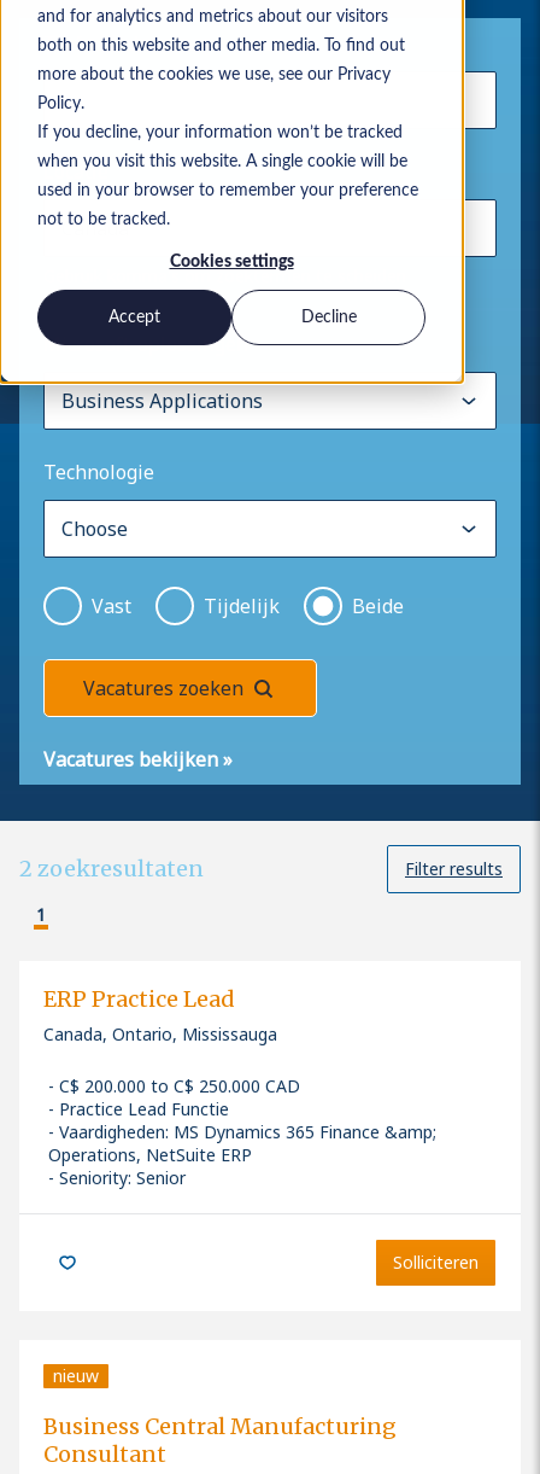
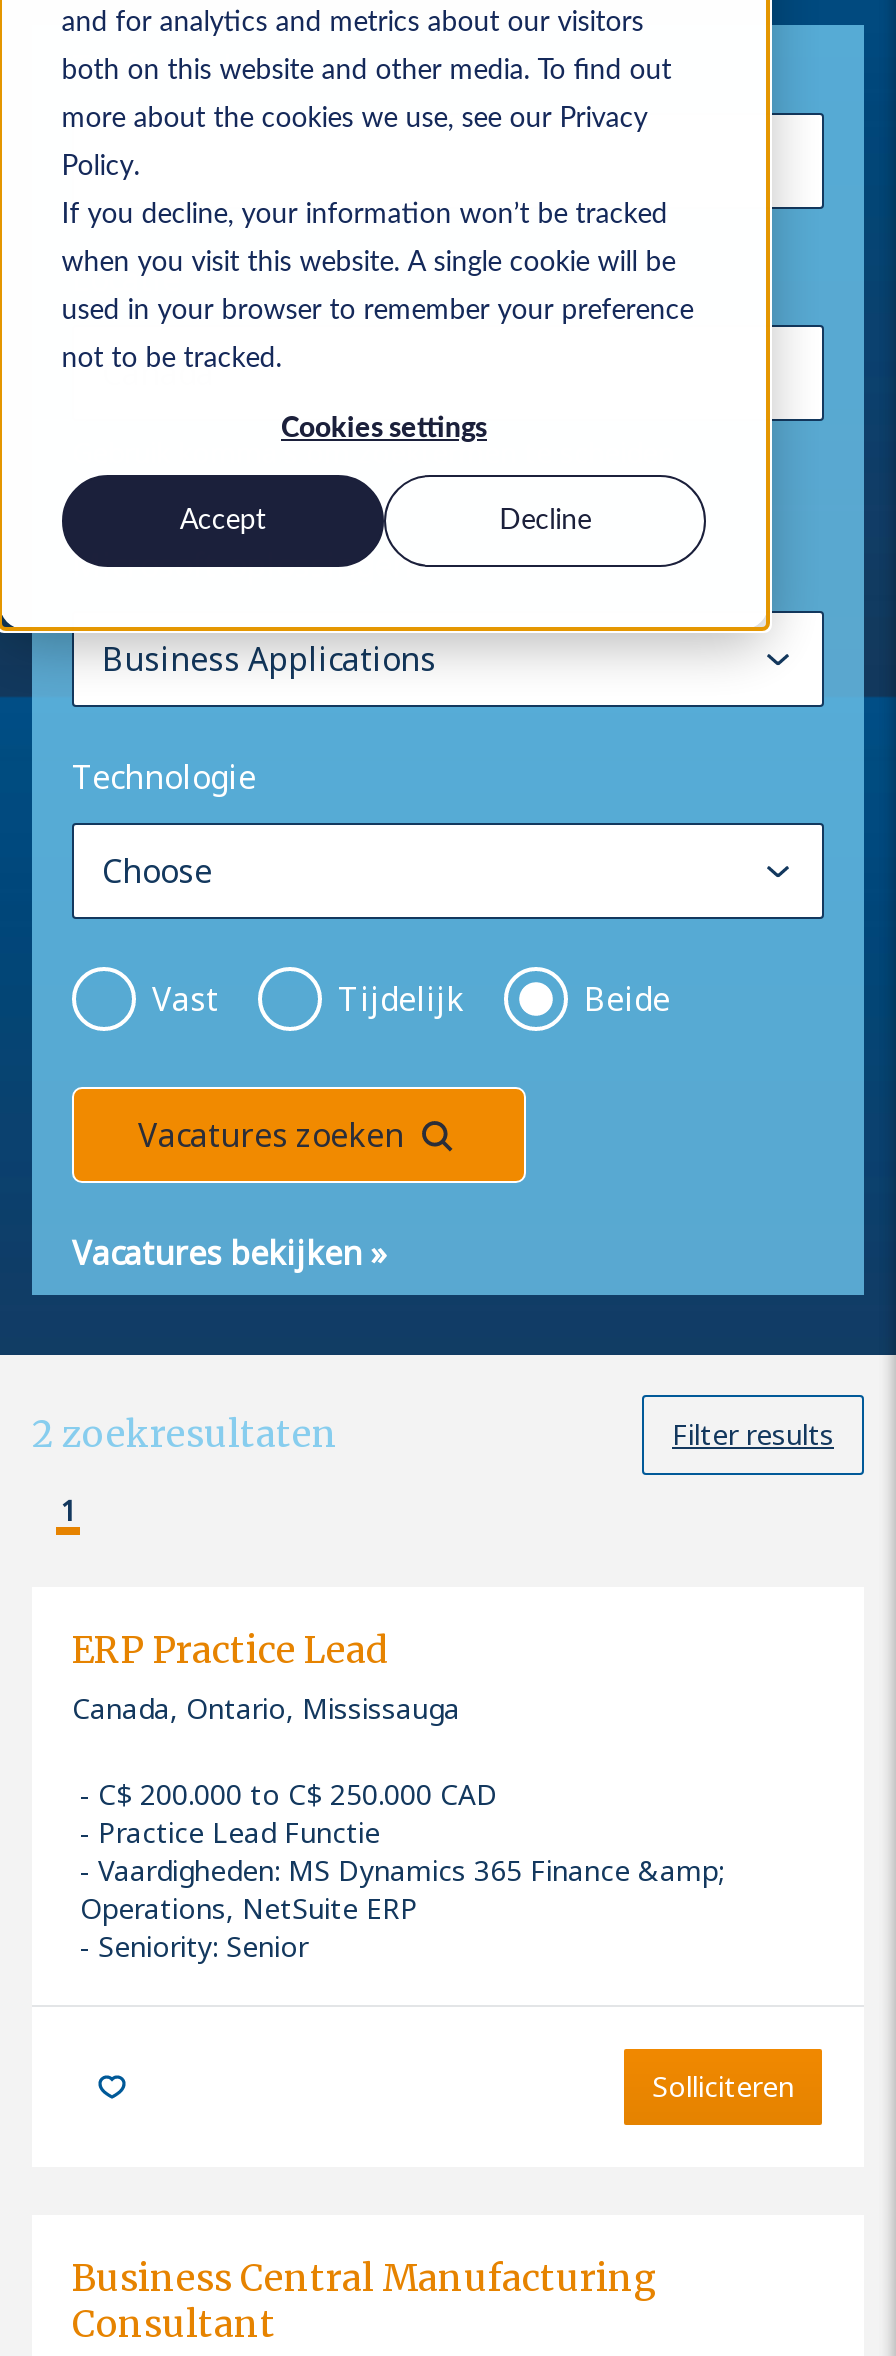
- nieuw
